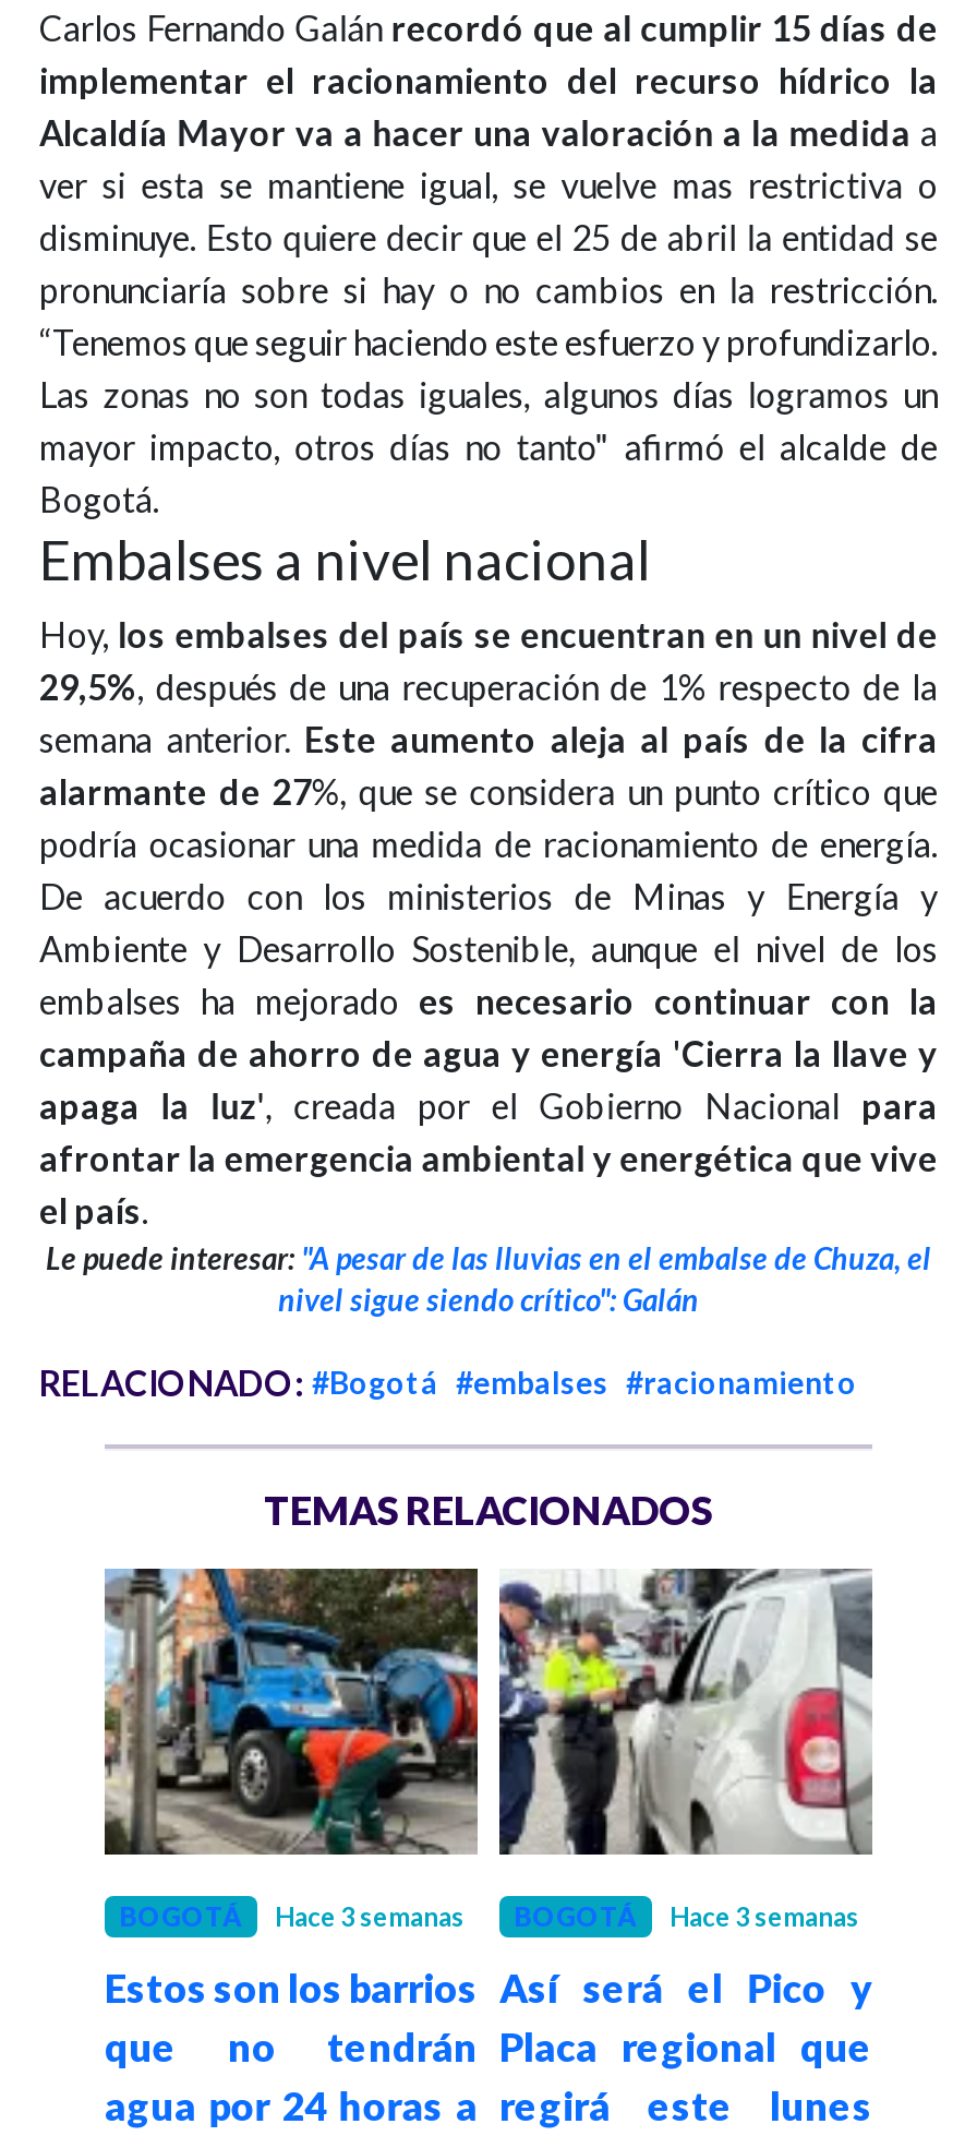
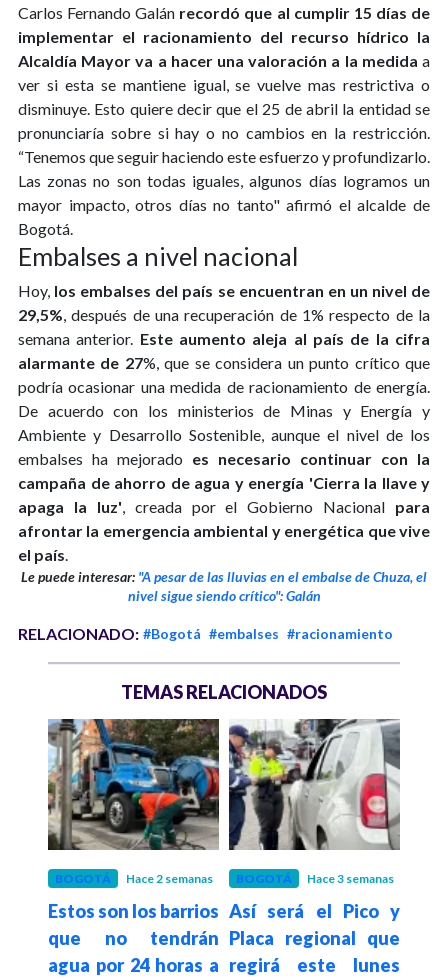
- Hace 3 semanas
+ Hace 2 semanas
